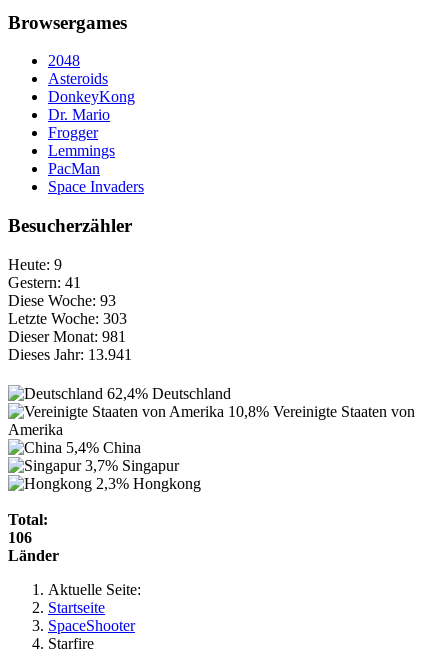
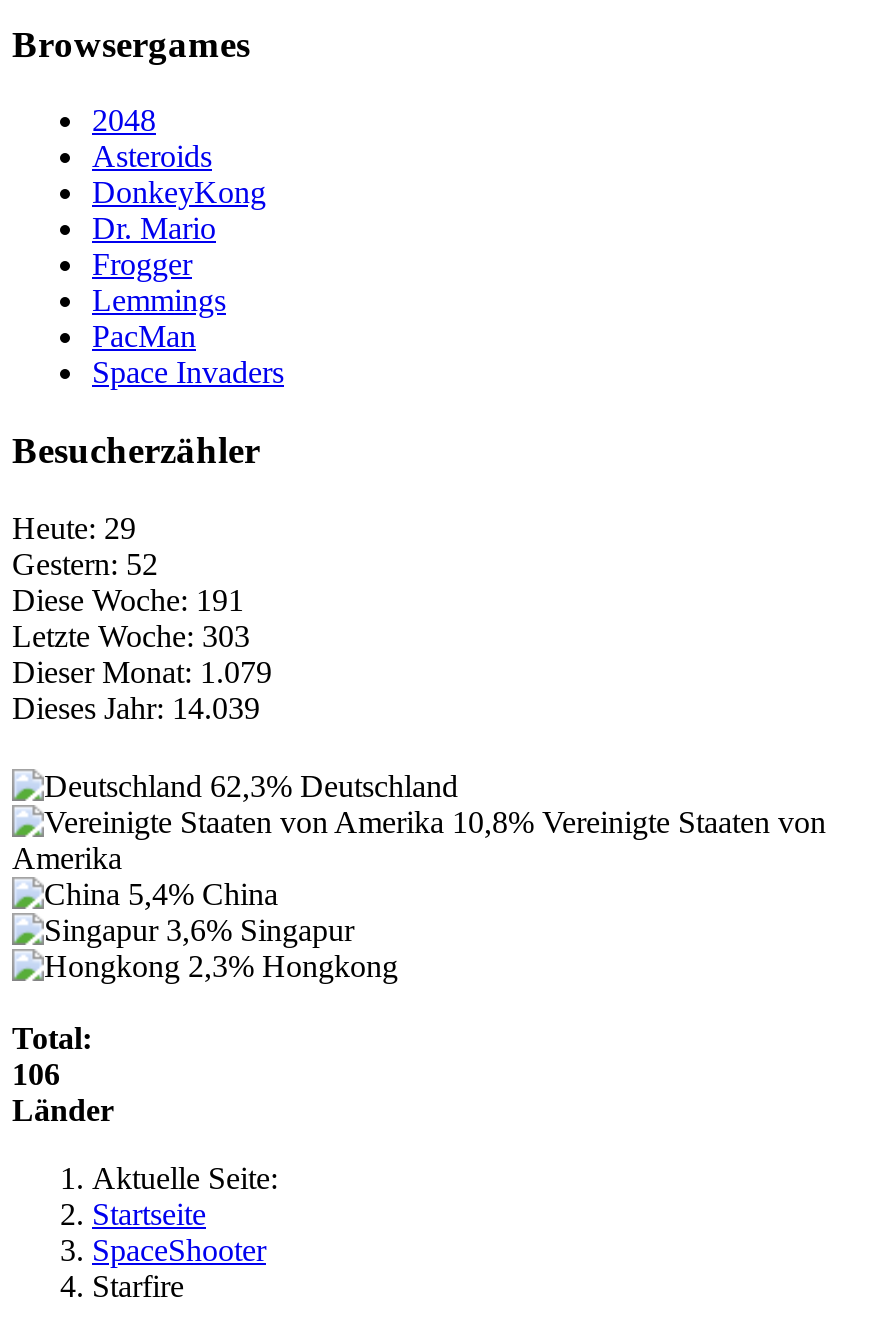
- Heute: 9
+ Heute: 29

- Gestern: 41
+ Gestern: 52

- Diese Woche: 93
+ Diese Woche: 191

- Dieser Monat: 981
+ Dieser Monat: 1.079

- Dieses Jahr: 13.941
+ Dieses Jahr: 14.039

- 62,4% Deutschland
+ 62,3% Deutschland

- 3,7% Singapur
+ 3,6% Singapur
